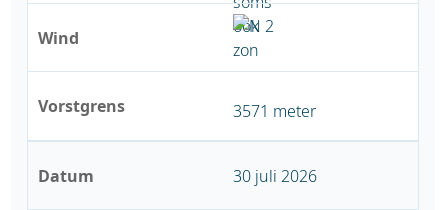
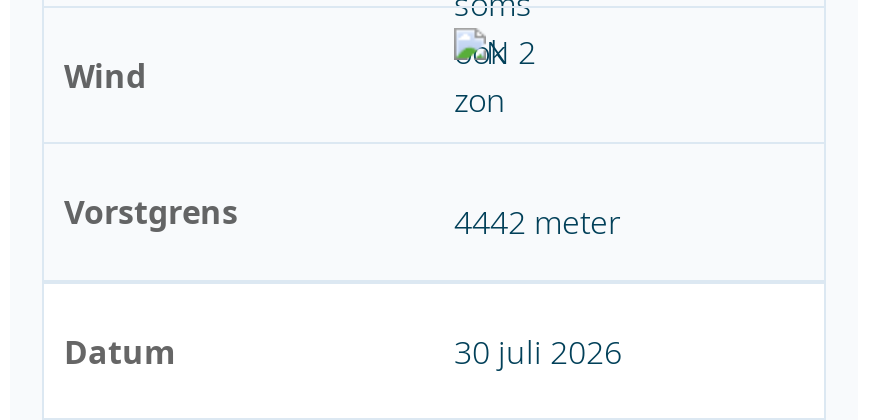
- 3571 meter
+ 4442 meter
